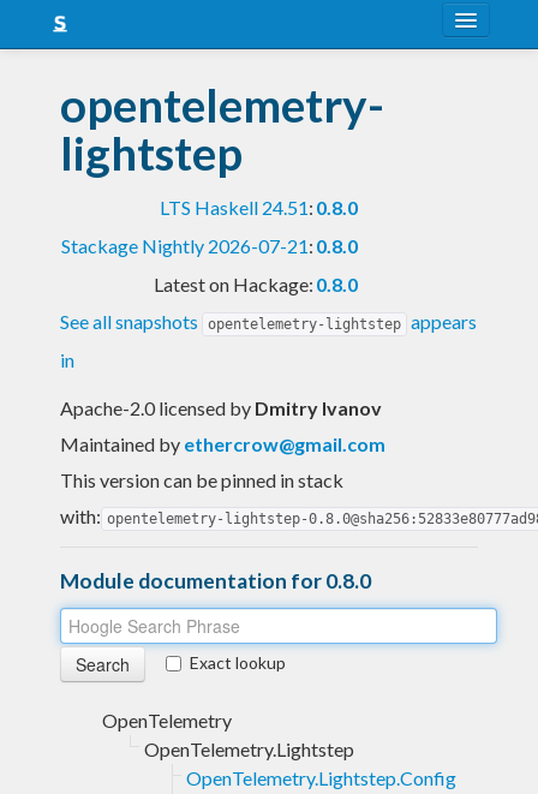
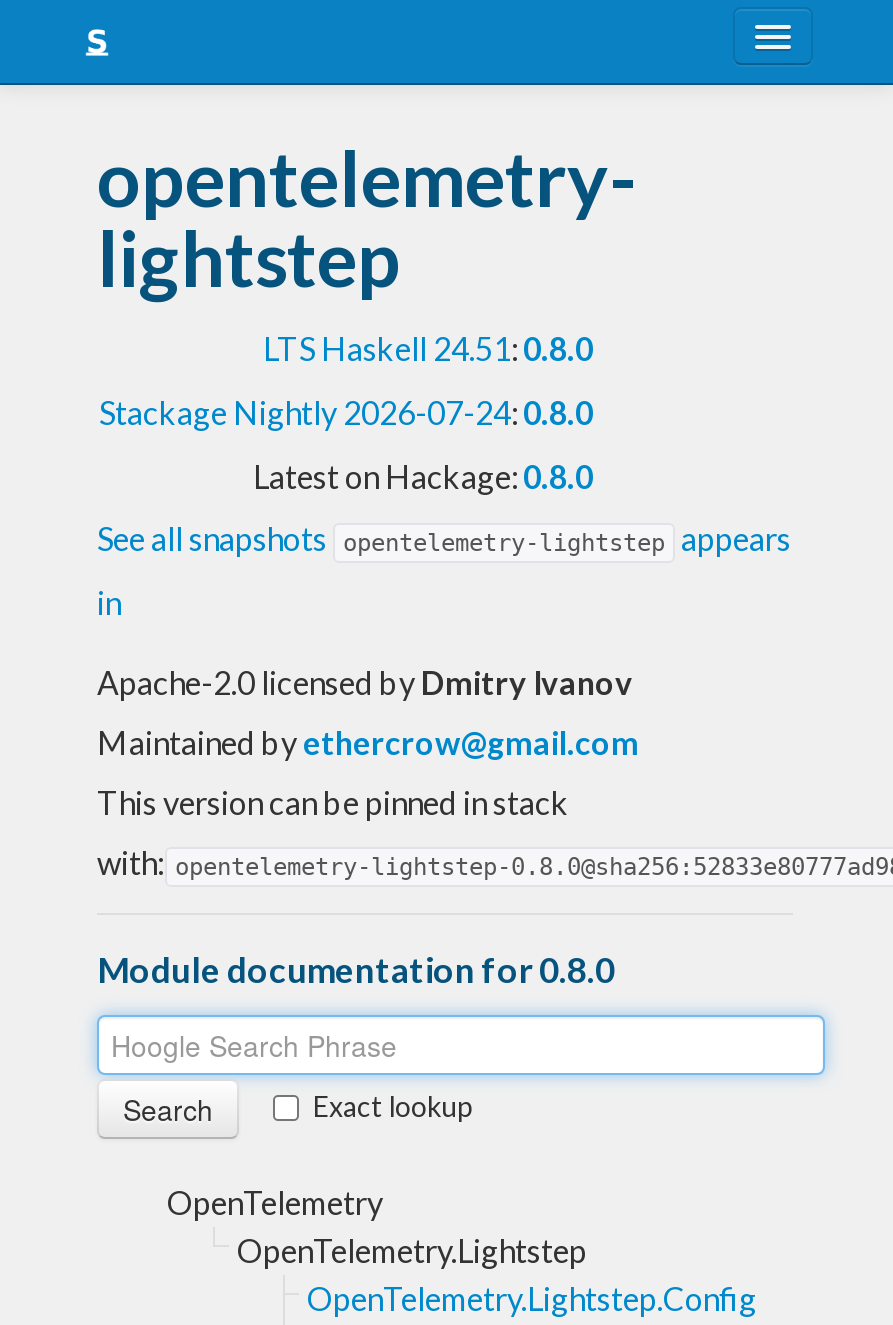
- Stackage Nightly 2026-07-21: 0.8.0
+ Stackage Nightly 2026-07-24: 0.8.0
